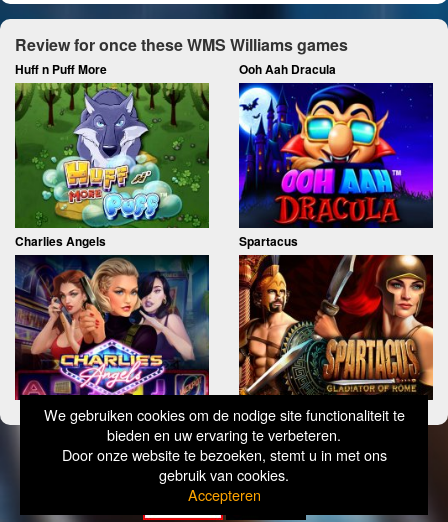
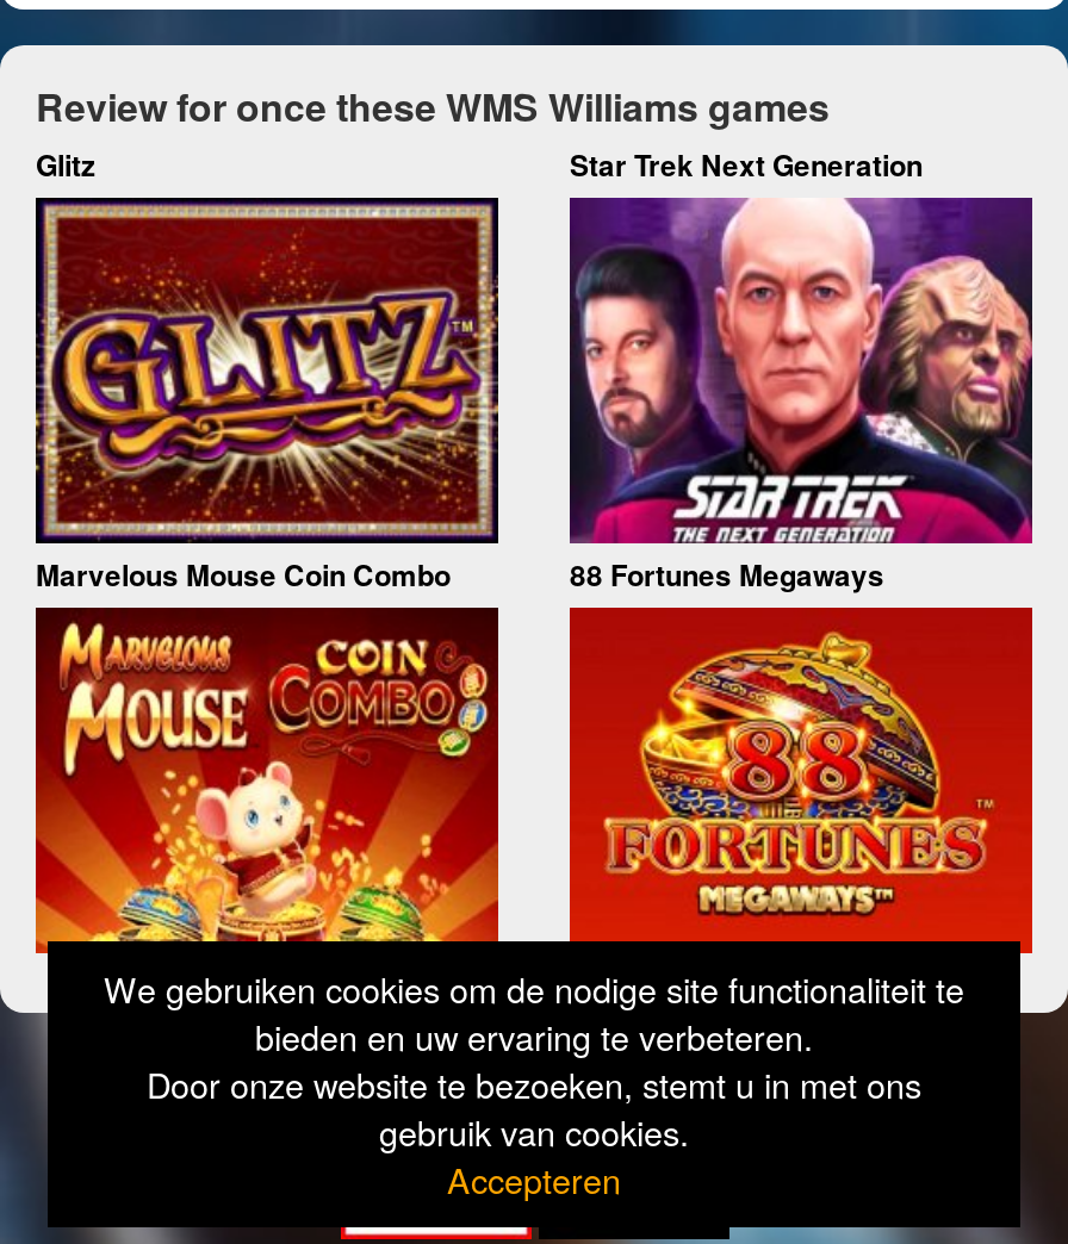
- Huff n Puff More
- Ooh Aah Dracula
+ Glitz
+ Star Trek Next Generation

- [image]
- Charlies Angels
- Spartacus
+ [image]
+ Marvelous Mouse Coin Combo
+ 88 Fortunes Megaways

- [image]
+ [image]

- [image]
+ [image]

- [image]
+ [image]
